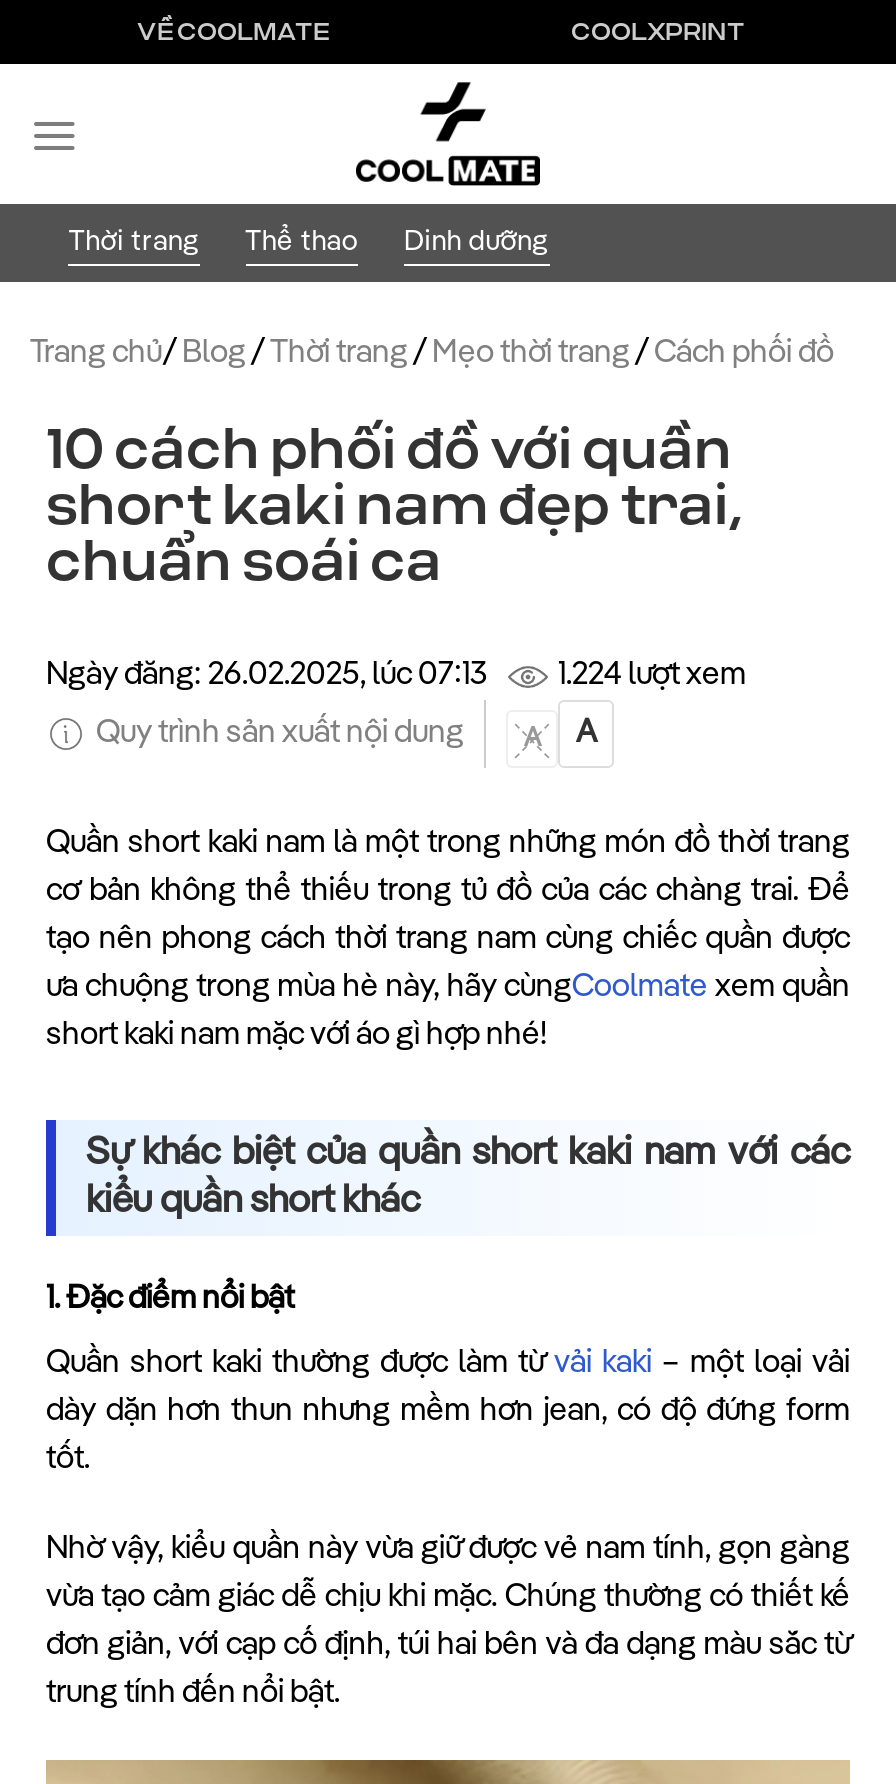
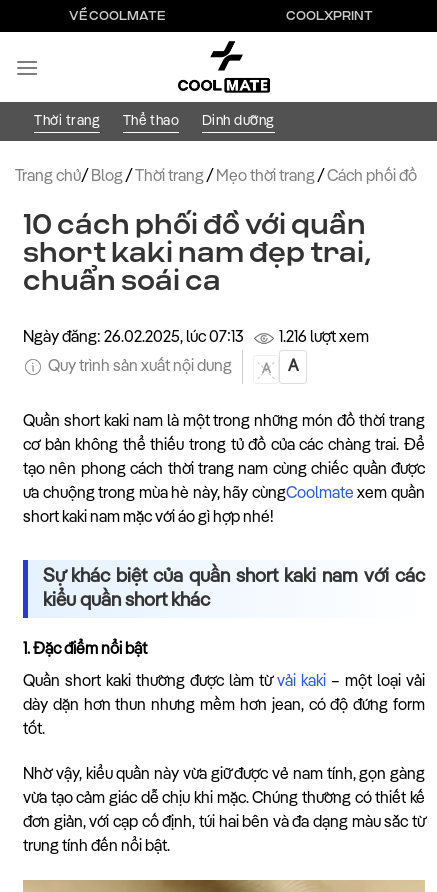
- 1.224 lượt xem
+ 1.216 lượt xem
